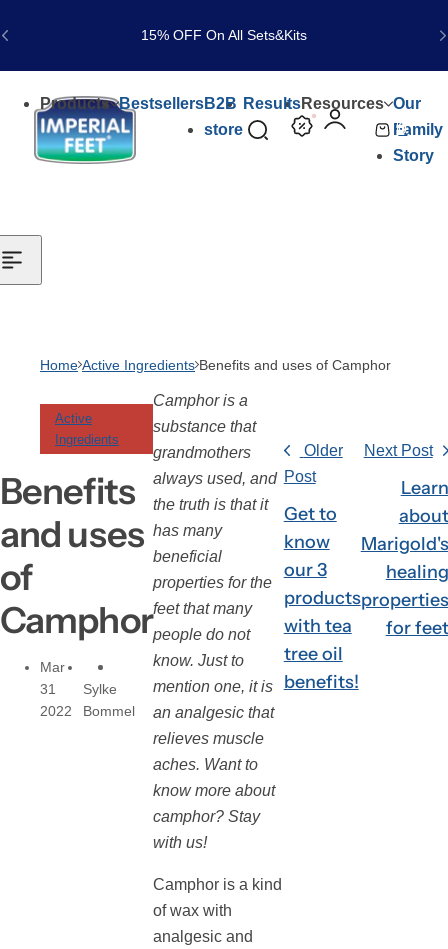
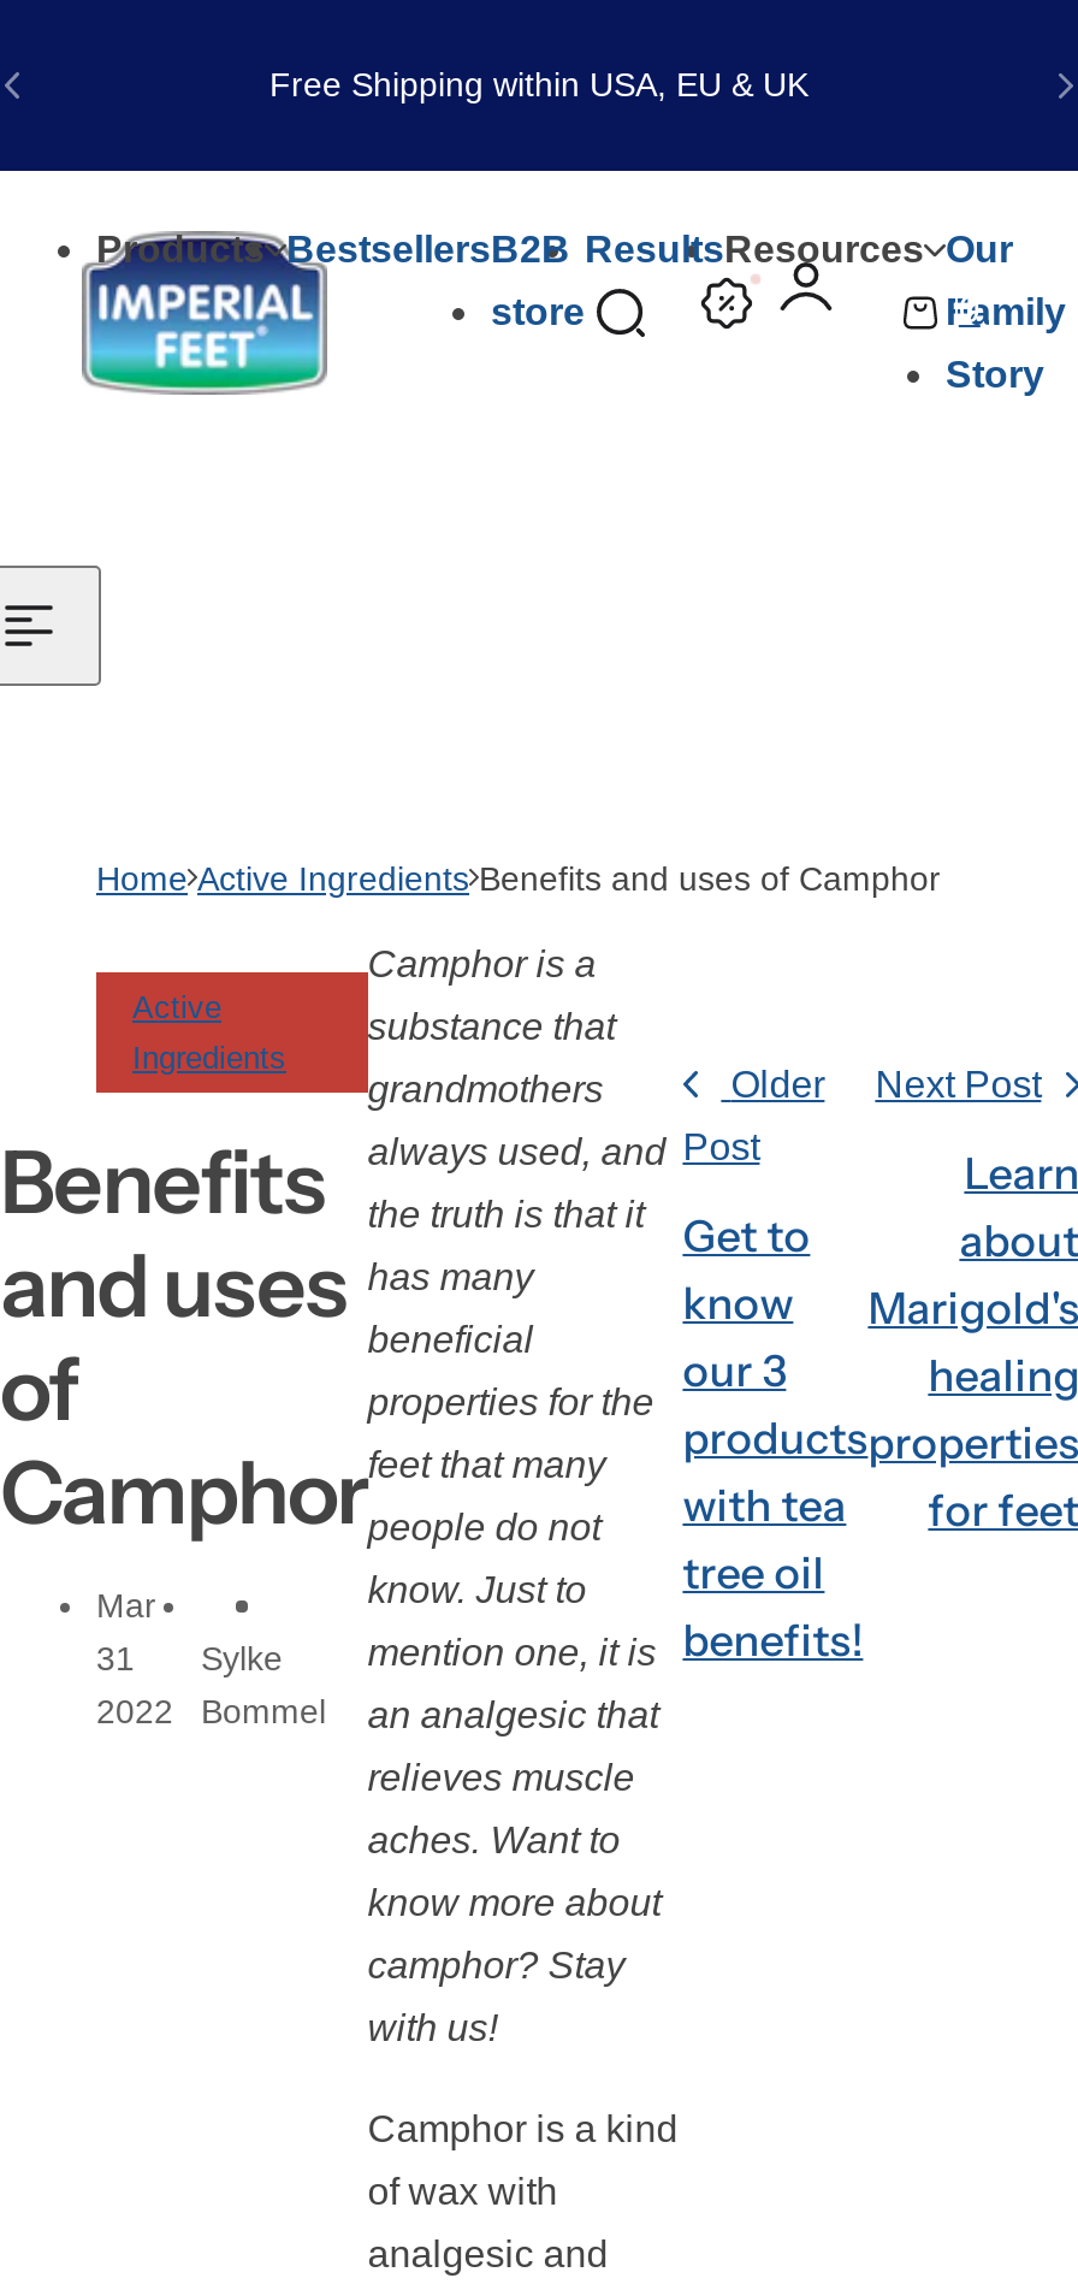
- 15% OFF On All Sets&Kits
+ Free Shipping within USA, EU & UK
